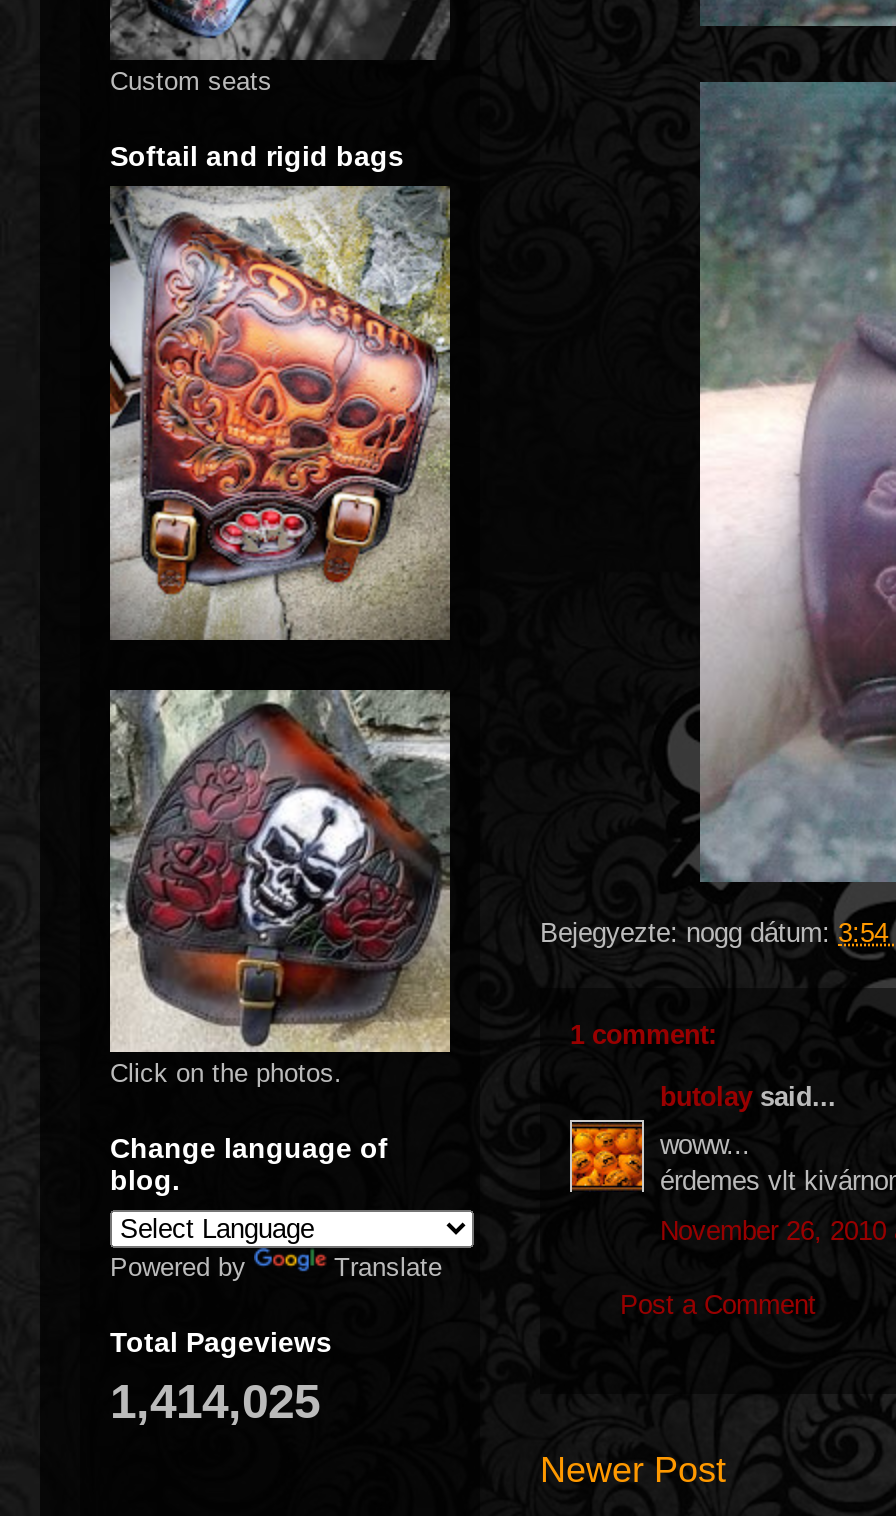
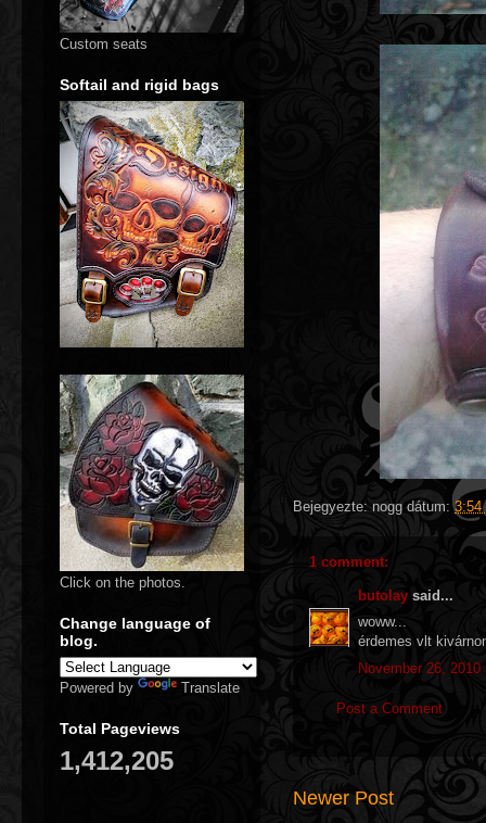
- 1,414,025
+ 1,412,205
